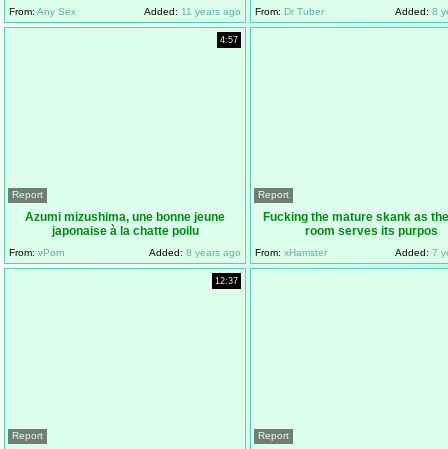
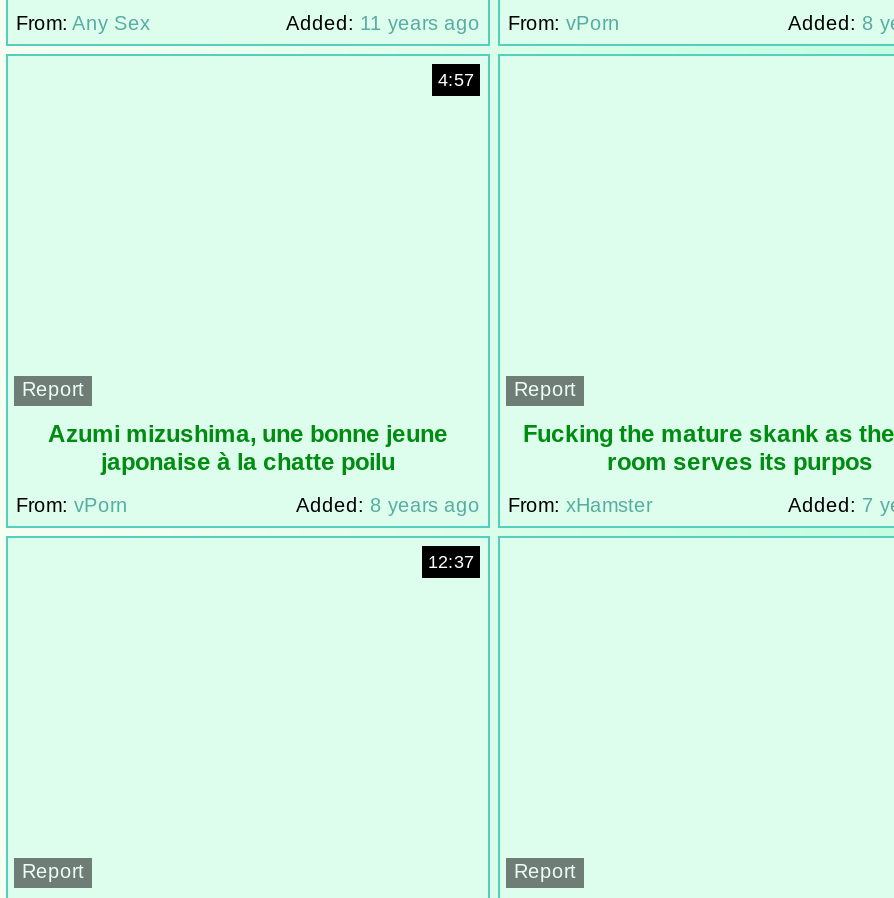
- From: Dr Tuber
+ From: vPorn
